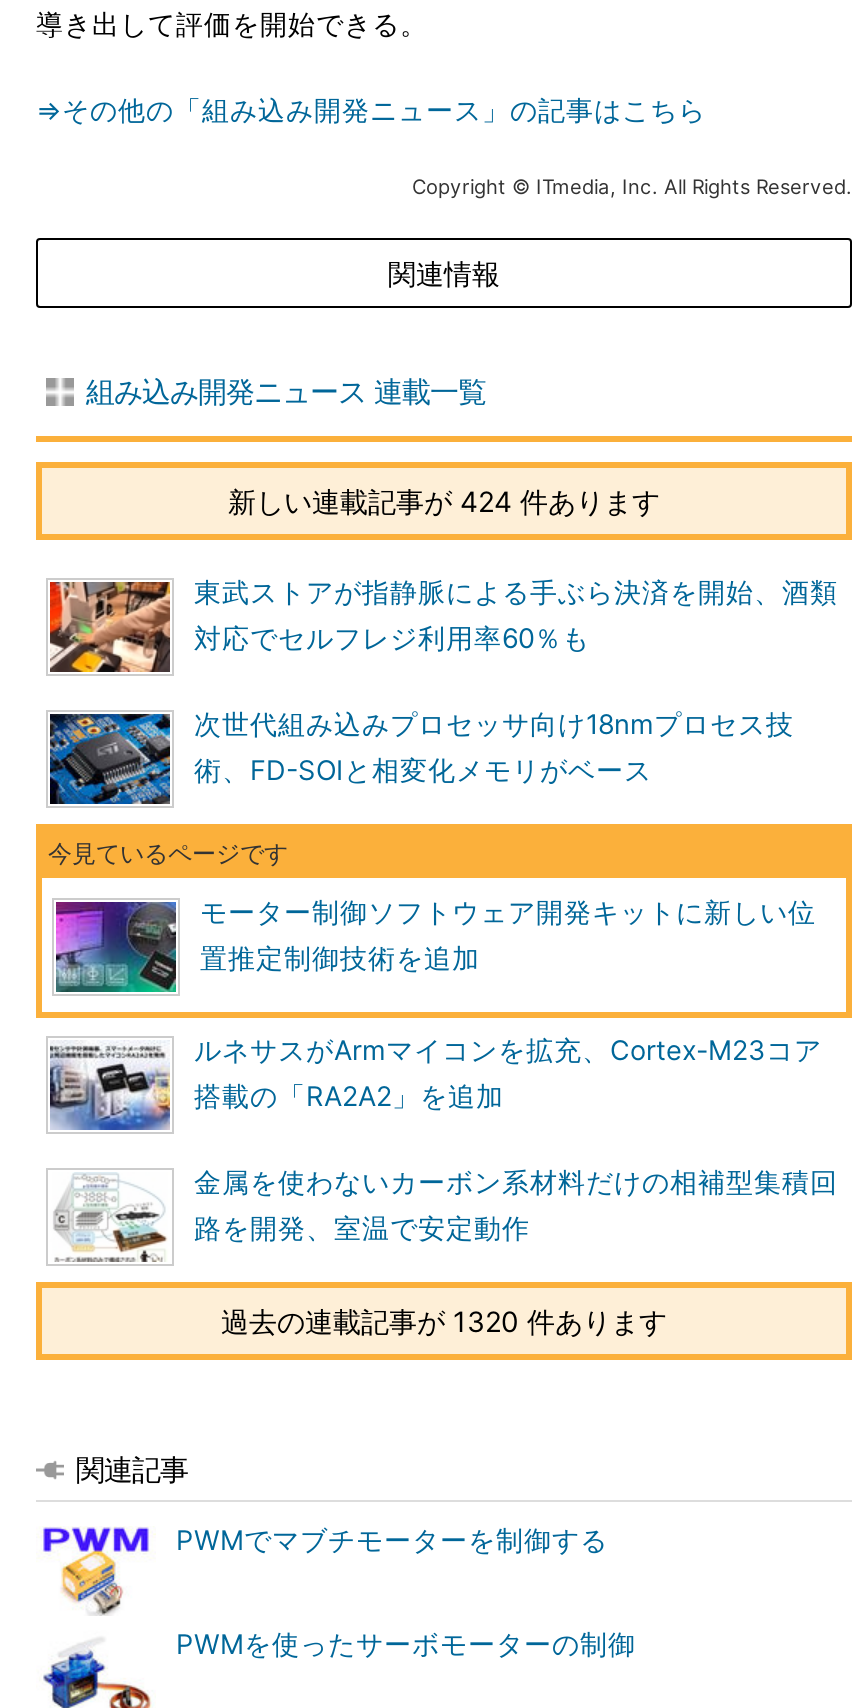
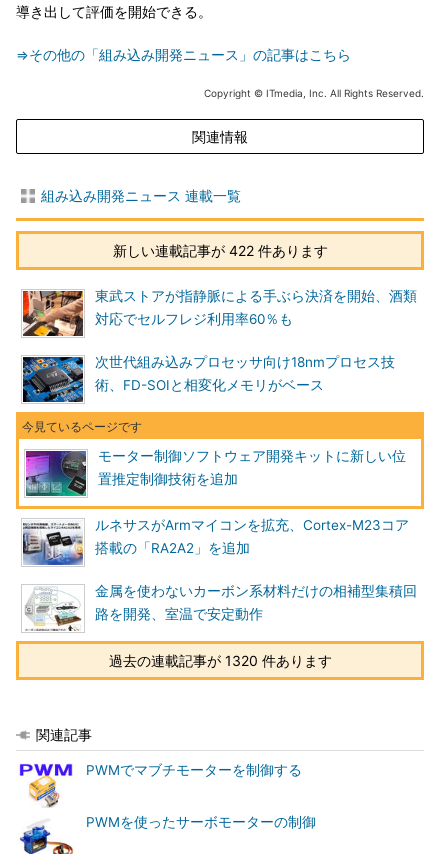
- 新しい連載記事が 424 件あります
+ 新しい連載記事が 422 件あります
